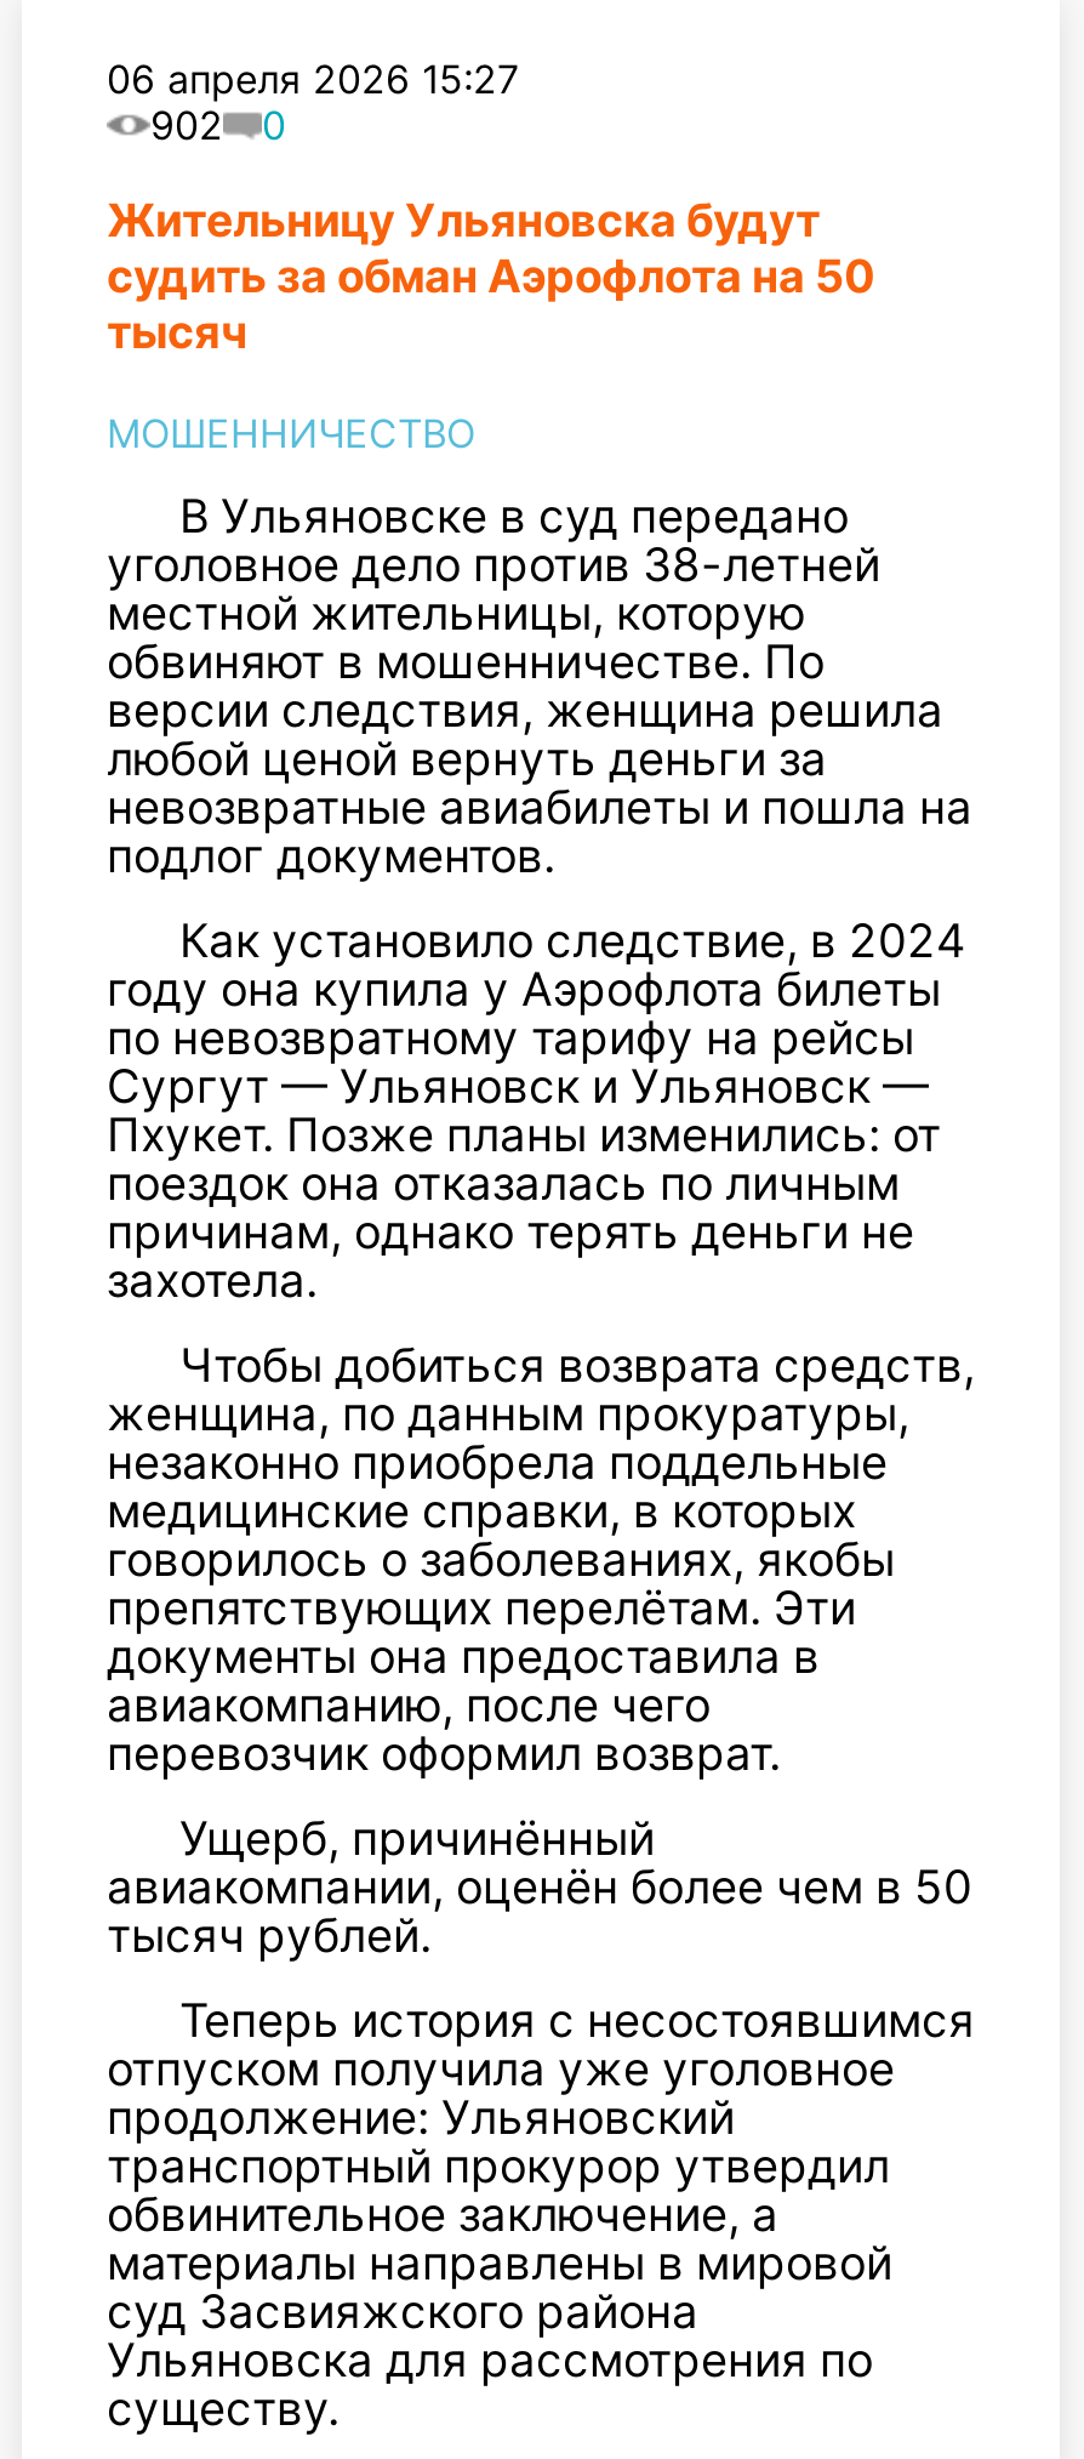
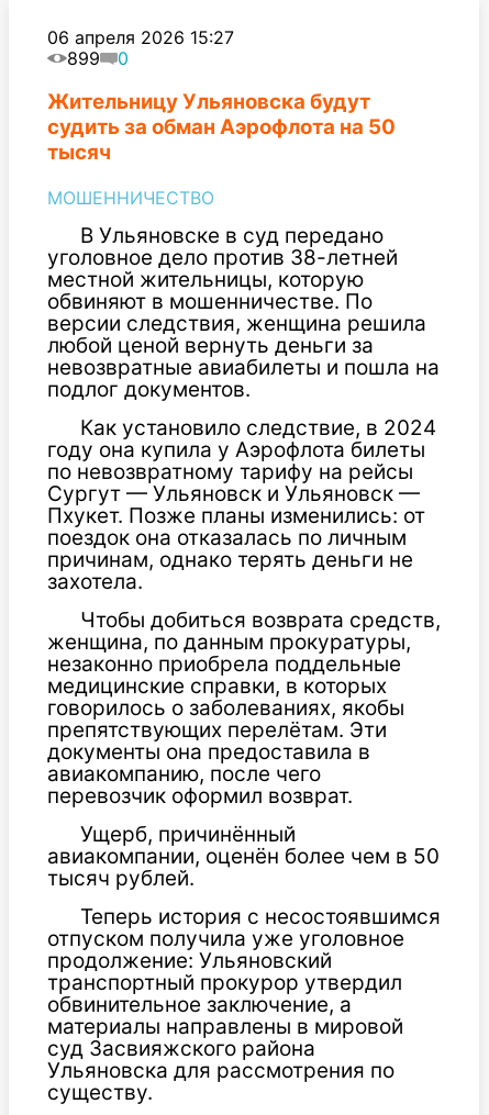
- 902
+ 899
